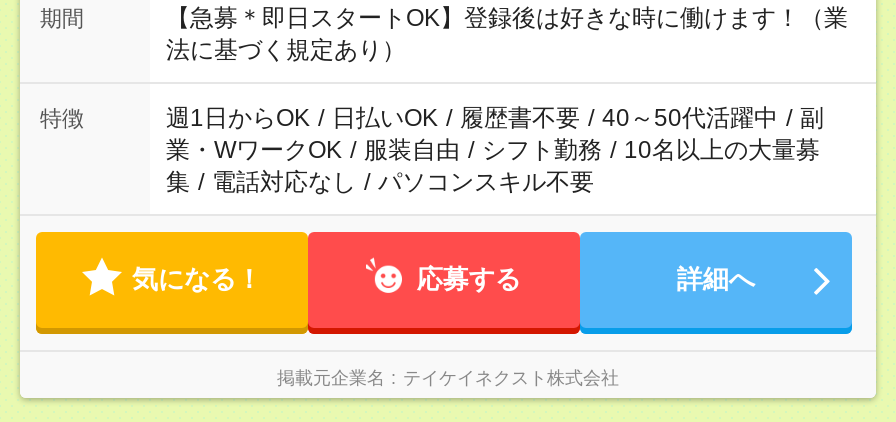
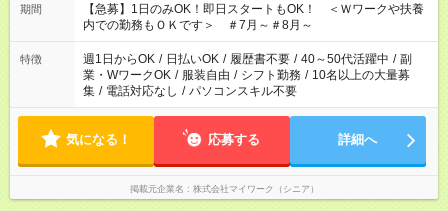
- 【急募＊即日スタートOK】登録後は好きな時に働けます！（業
- 法に基づく規定あり）
+ 【急募】1日のみOK！即日スタートもOK！ ＜Ｗワークや扶養
+ 内での勤務もＯＫです＞ ＃7月～＃8月～

- テイケイネクスト株式会社
+ 株式会社マイワーク（シニア）
